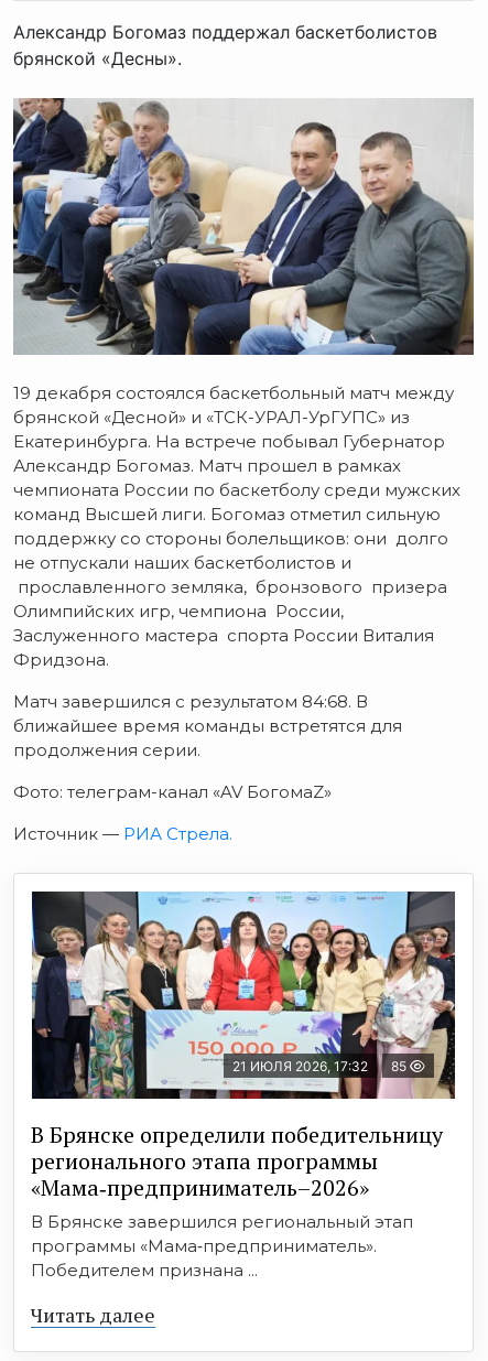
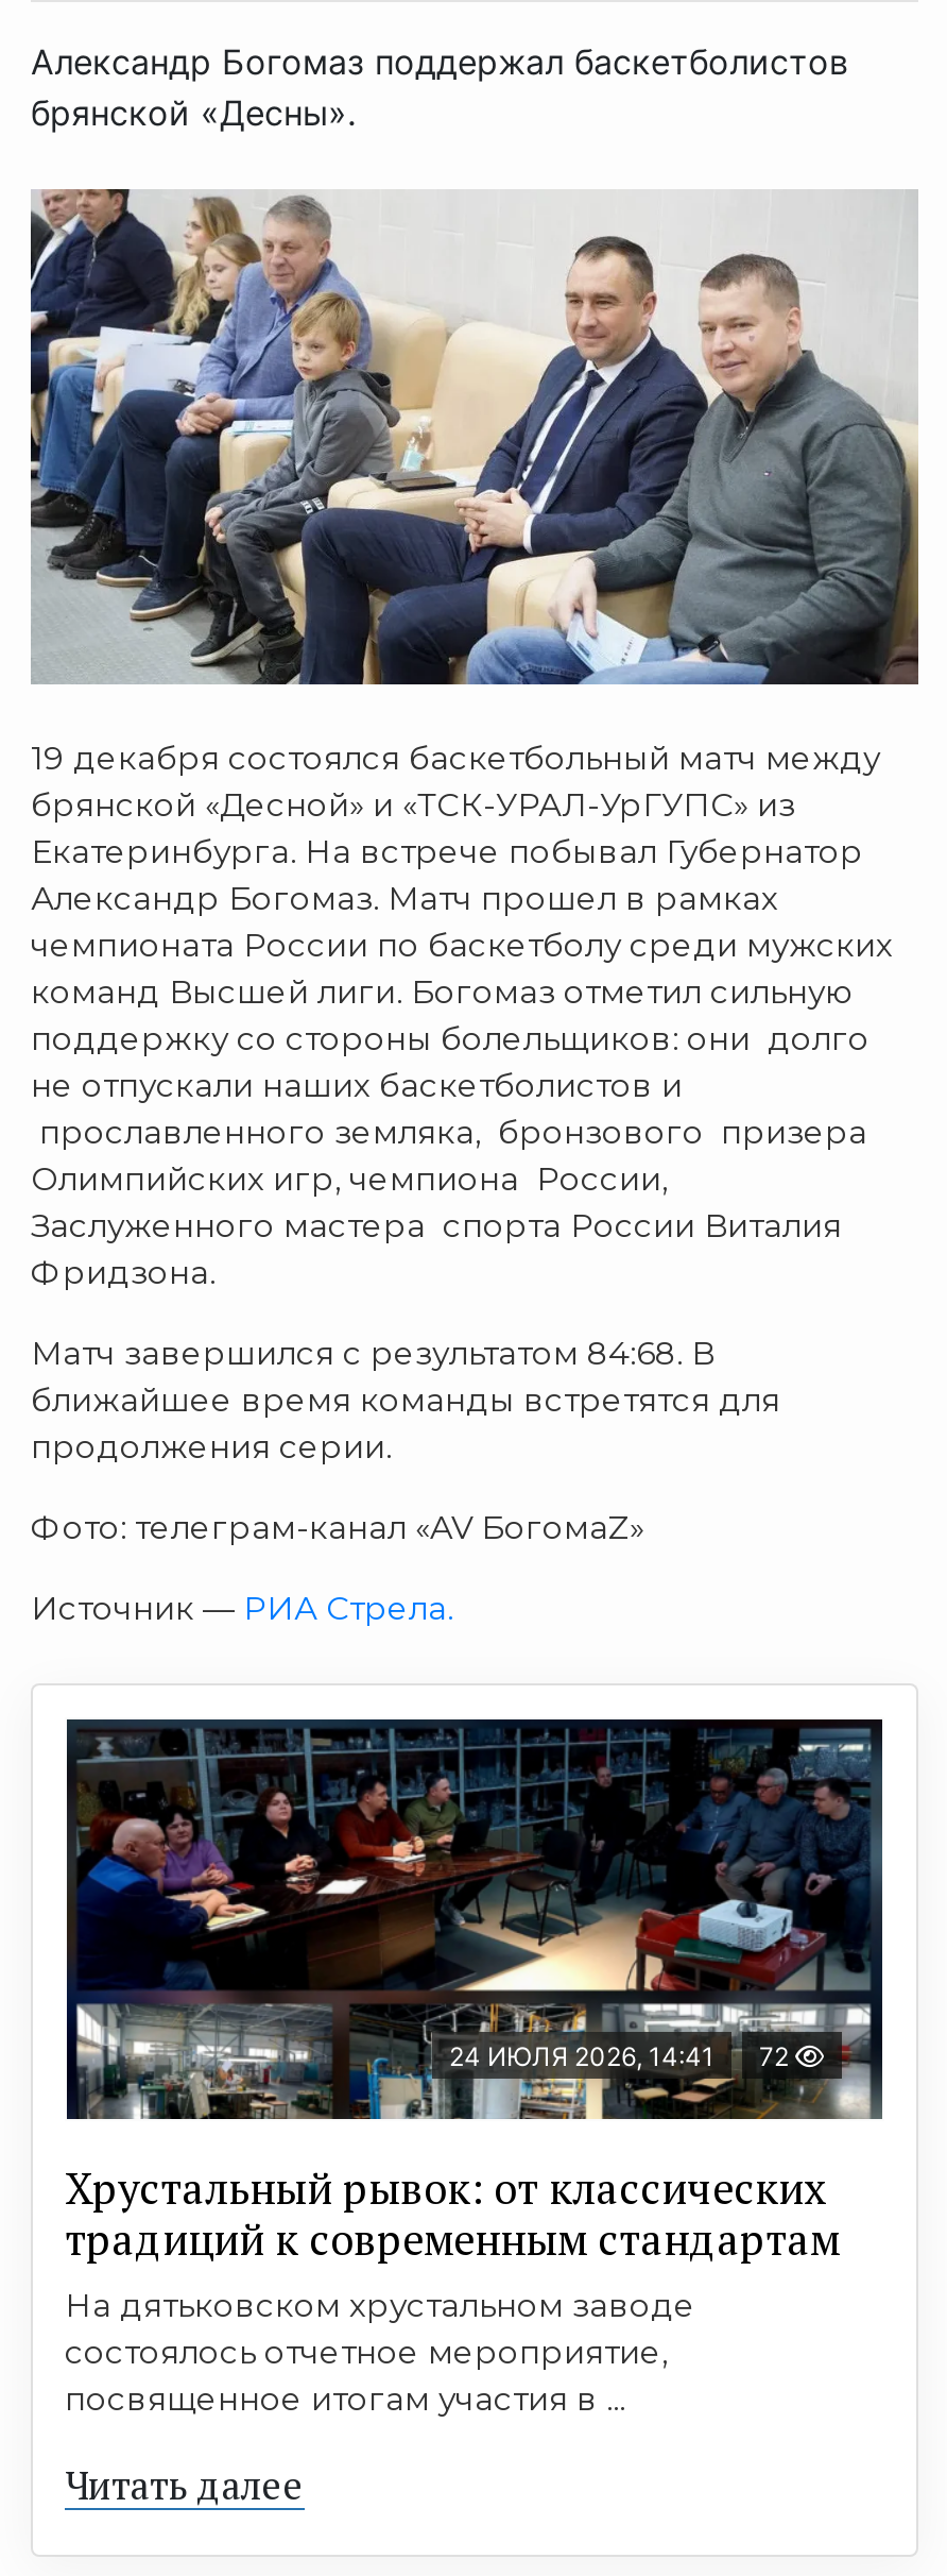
- [image]
- 21 ИЮЛЯ 2026, 17:32
- 85
+ [image]
+ 24 ИЮЛЯ 2026, 14:41
+ 72

- В Брянске определили победительницу
- регионального этапа программы
- «Мама‑предприниматель–2026»
- В Брянске завершился региональный этап
- программы «Мама‑предприниматель».
- Победителем признана ...
+ Хрустальный рывок: от классических
+ традиций к современным стандартам
+ На дятьковском хрустальном заводе
+ состоялось отчетное мероприятие,
+ посвященное итогам участия в ...
